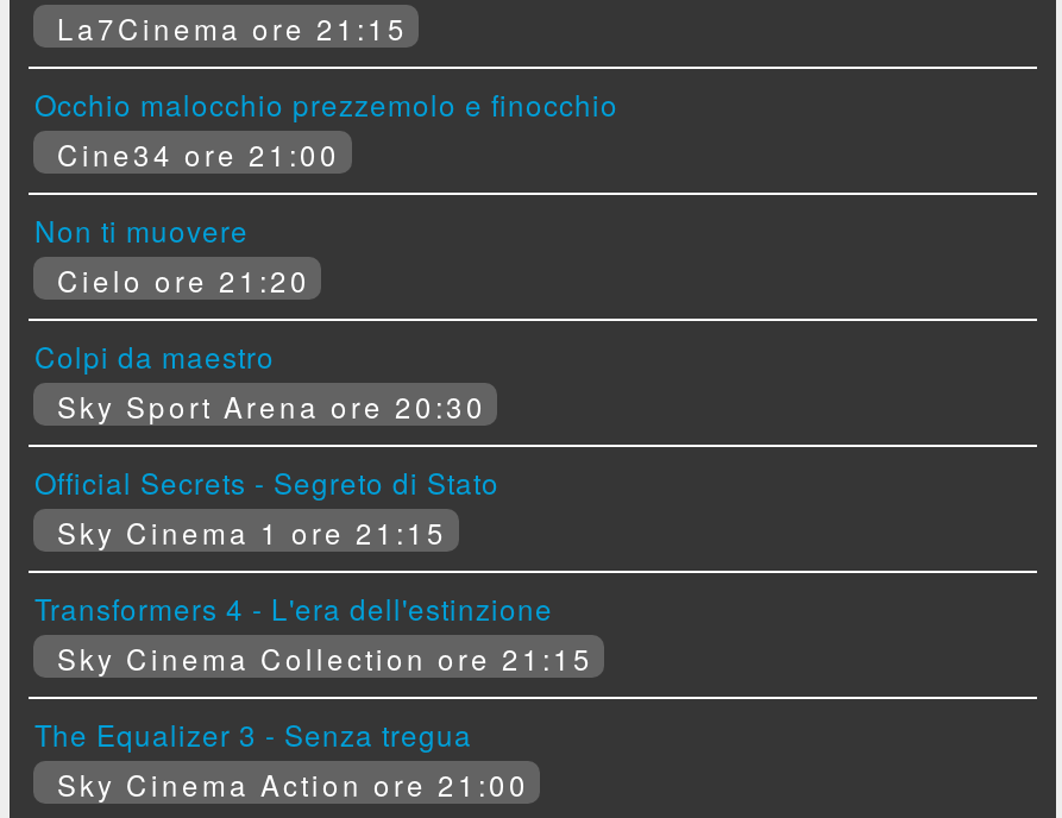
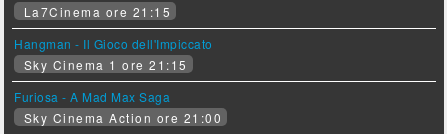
- Occhio malocchio prezzemolo e finocchio
- Cine34 ore 21:00
- Non ti muovere
- Cielo ore 21:20
- Colpi da maestro
- Sky Sport Arena ore 20:30
- Official Secrets - Segreto di Stato
+ Hangman - Il Gioco dell'Impiccato

- Transformers 4 - L'era dell'estinzione
- Sky Cinema Collection ore 21:15
- The Equalizer 3 - Senza tregua
+ Furiosa - A Mad Max Saga
